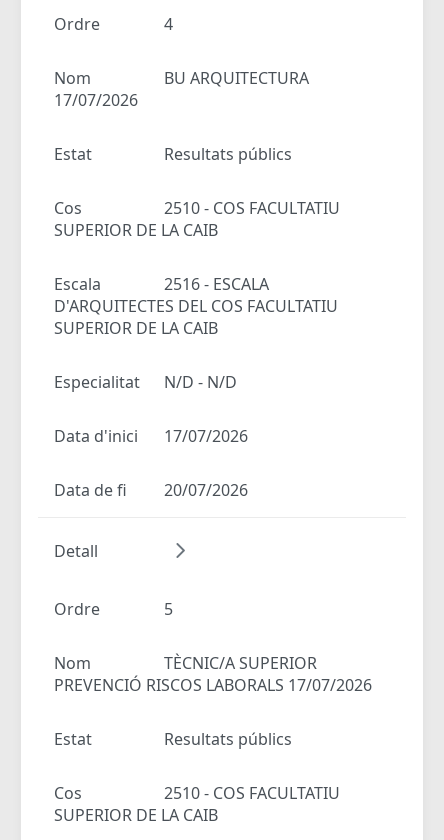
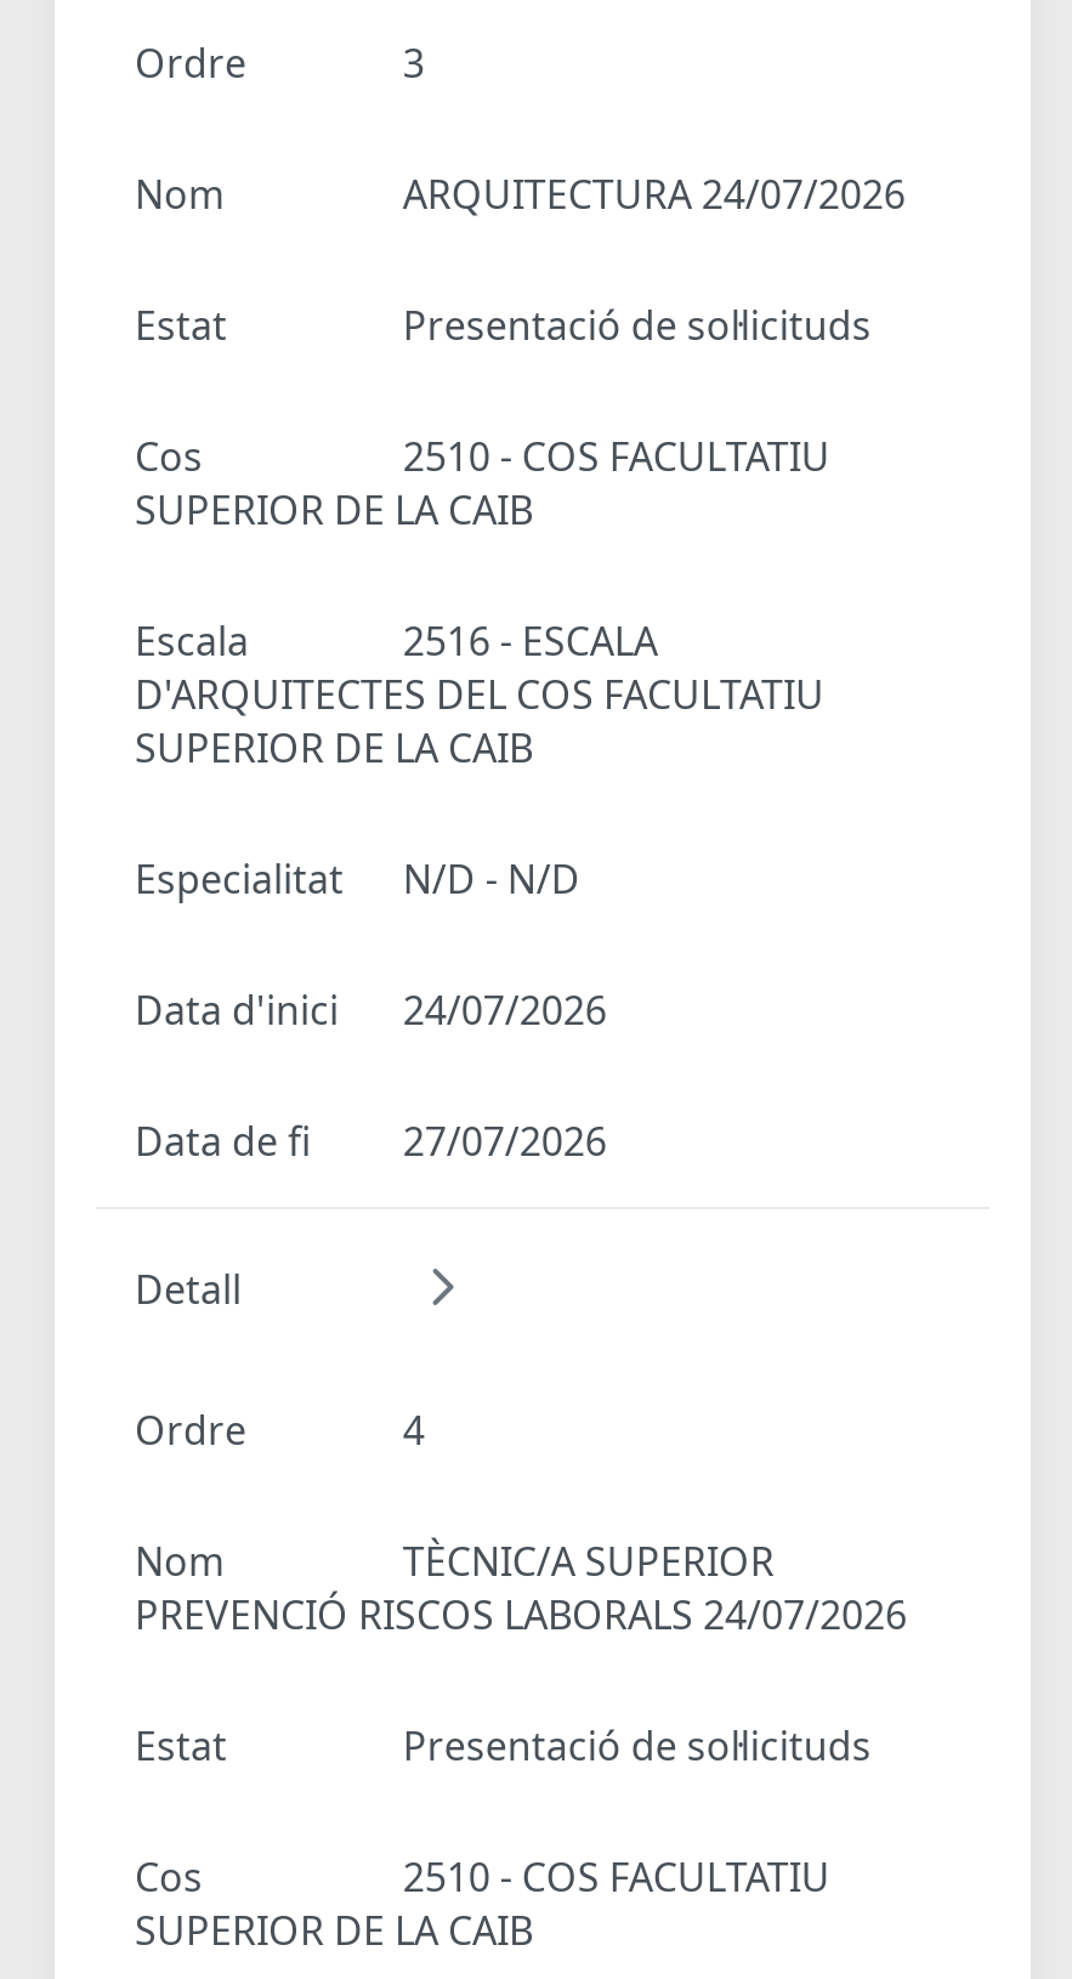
- 4
+ 3

- BU ARQUITECTURA
- 17/07/2026
+ ARQUITECTURA 24/07/2026

- Resultats públics
+ Presentació de sol·licituds

- Data d'inici 17/07/2026
+ Data d'inici 24/07/2026

- Data de fi 20/07/2026
+ Data de fi 27/07/2026

- 5
+ 4

- PREVENCIÓ RISCOS LABORALS 17/07/2026
+ PREVENCIÓ RISCOS LABORALS 24/07/2026

- Resultats públics
+ Presentació de sol·licituds
